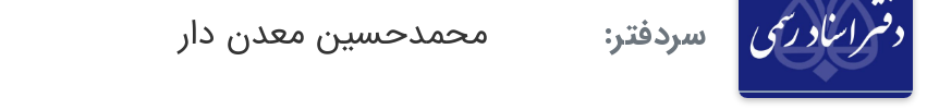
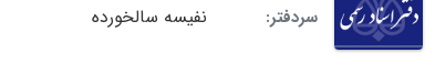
- محمدحسین معدن دار
+ نفیسه سالخورده
